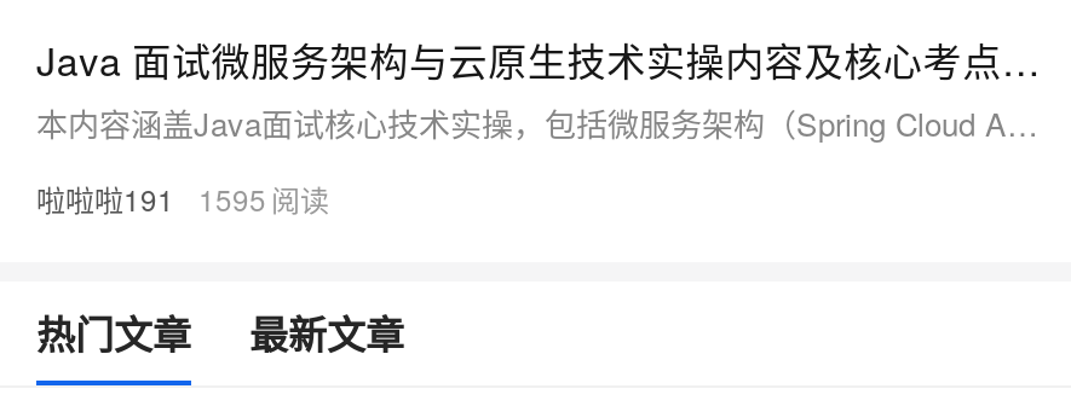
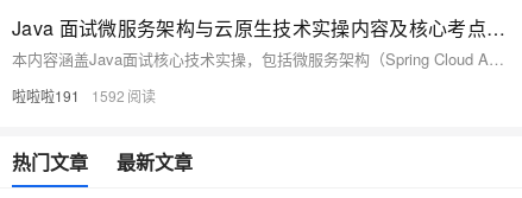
- 啦啦啦191 1595
+ 啦啦啦191 1592
